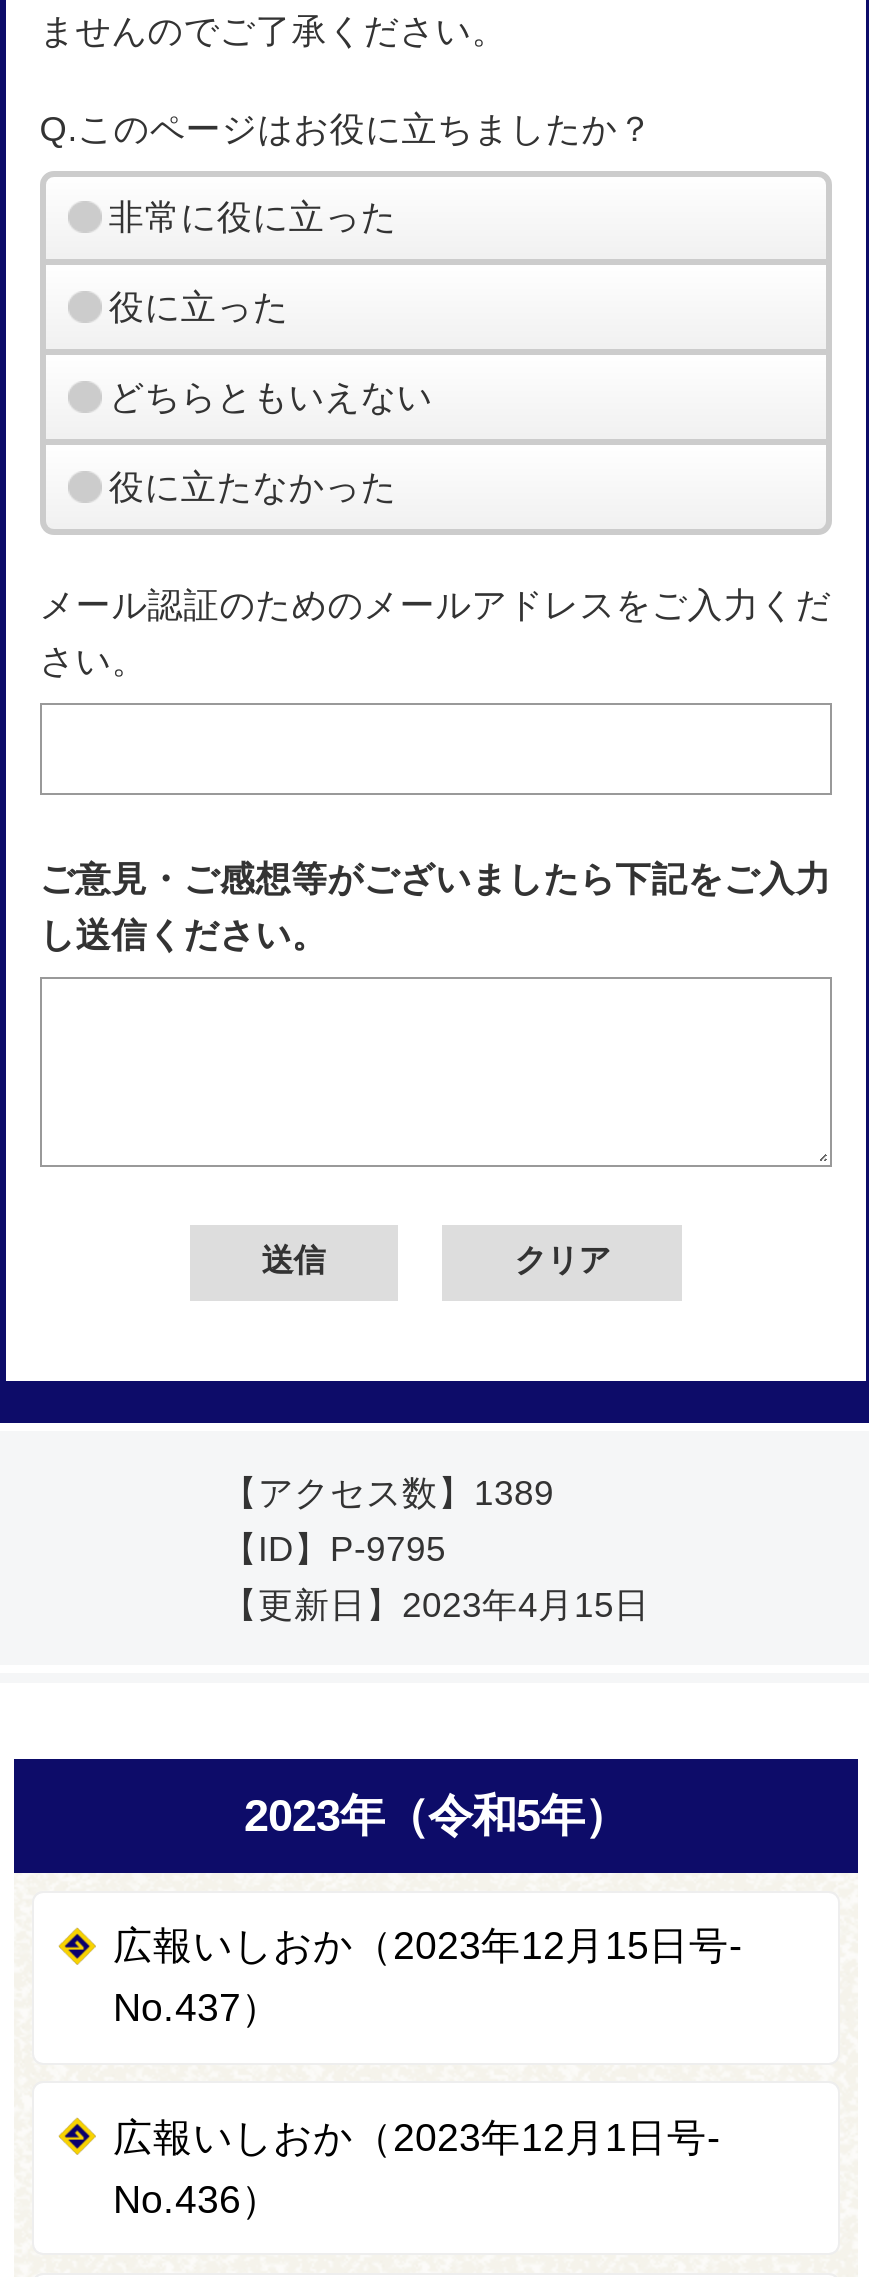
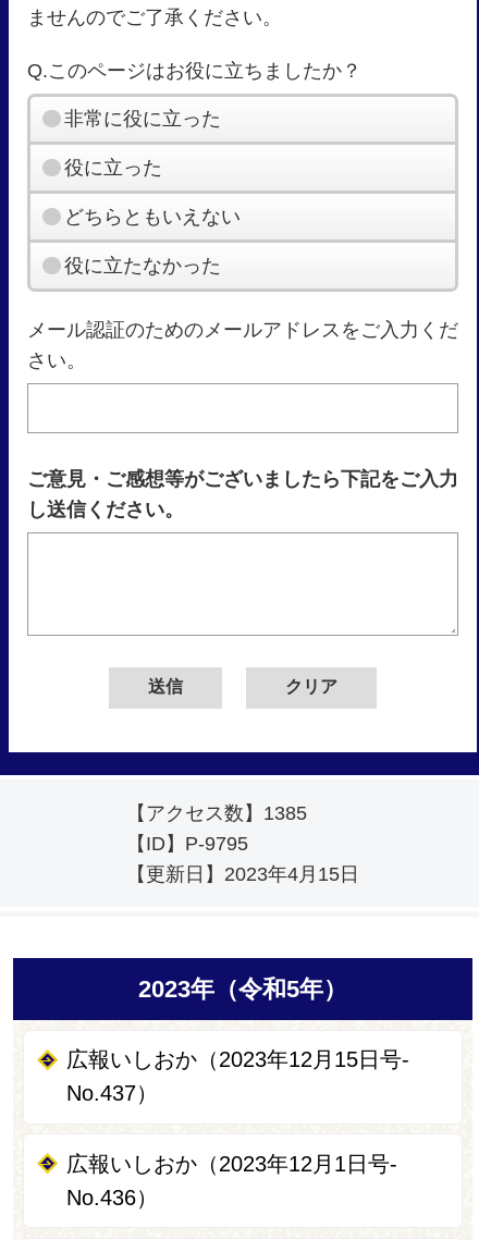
- 【アクセス数】1389
+ 【アクセス数】1385
